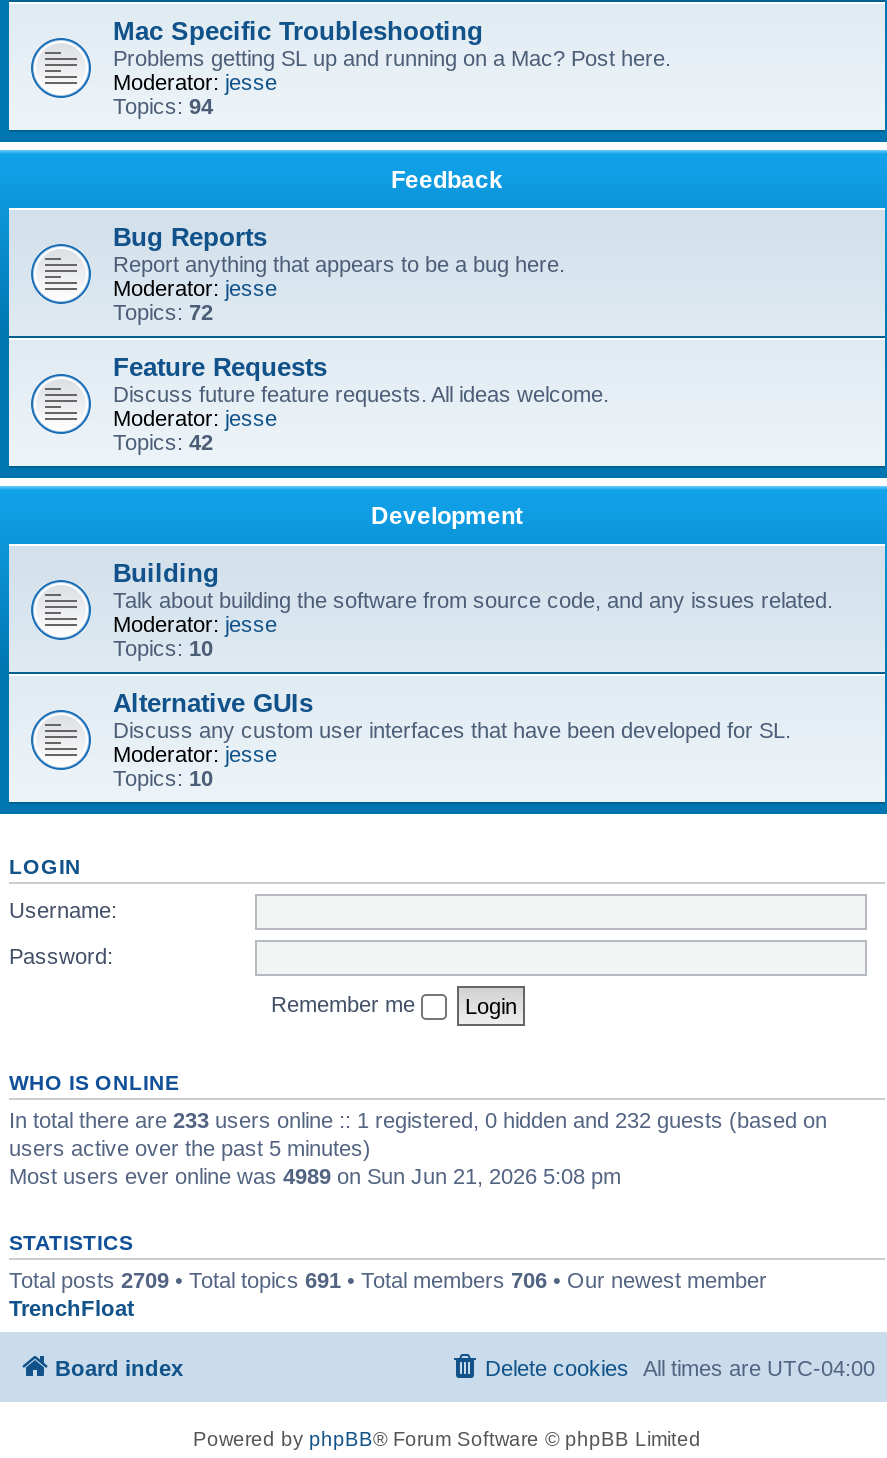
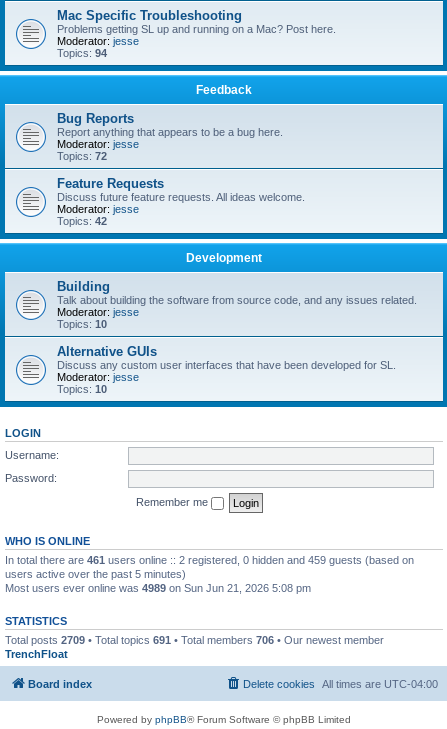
- In total there are 233 users online :: 1 registered, 0 hidden and 232 guests (based on
+ In total there are 461 users online :: 2 registered, 0 hidden and 459 guests (based on
